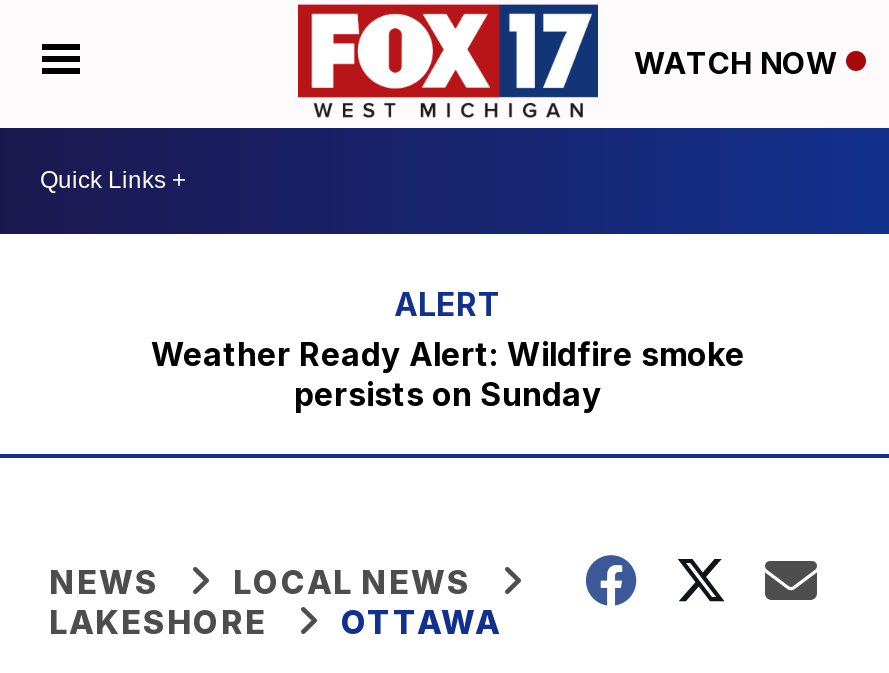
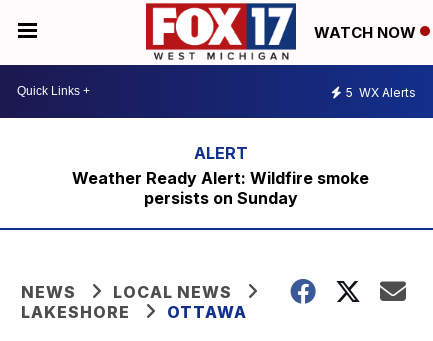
+ 5 WX Alerts
